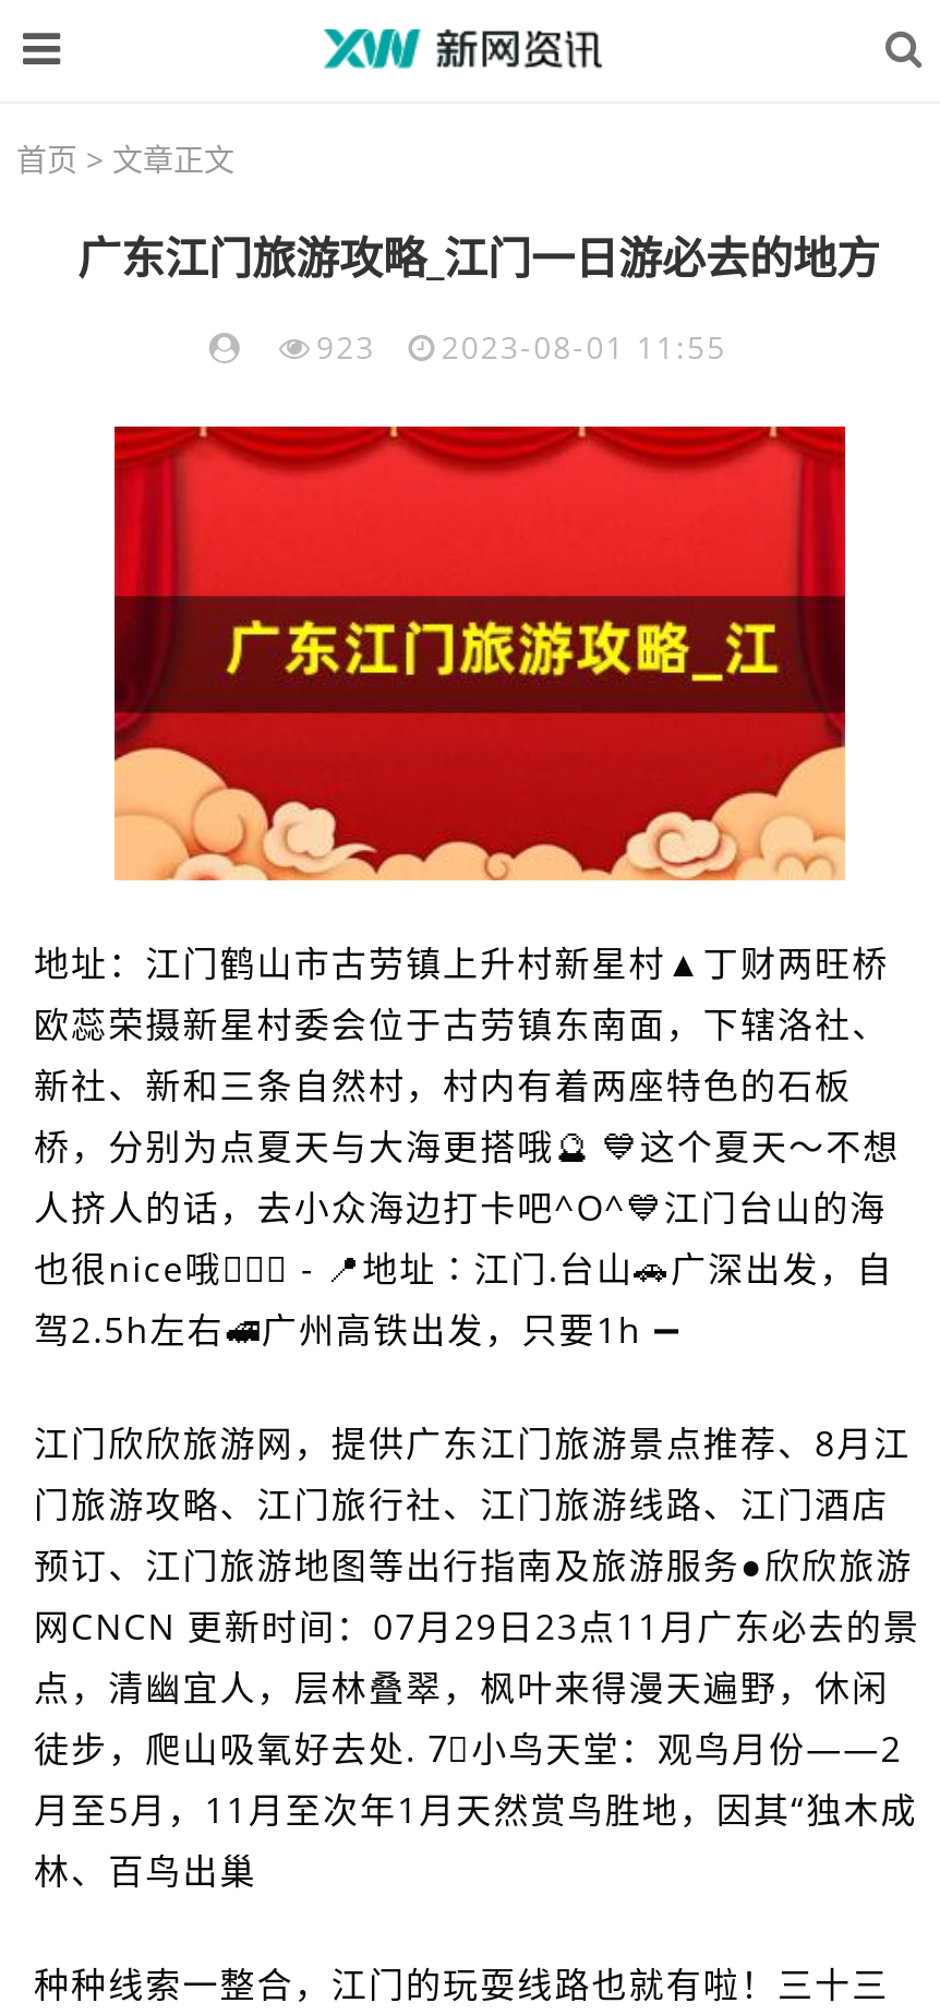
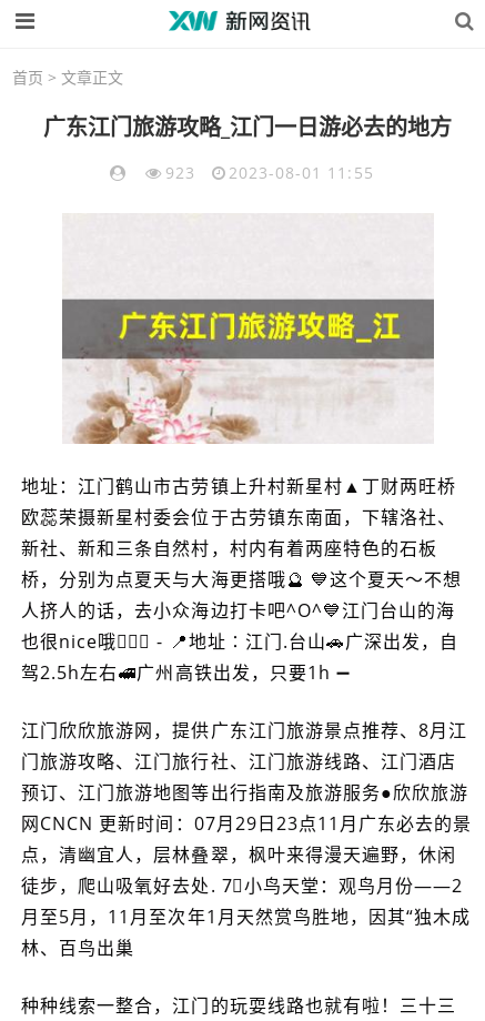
- [image]
+ [image]
